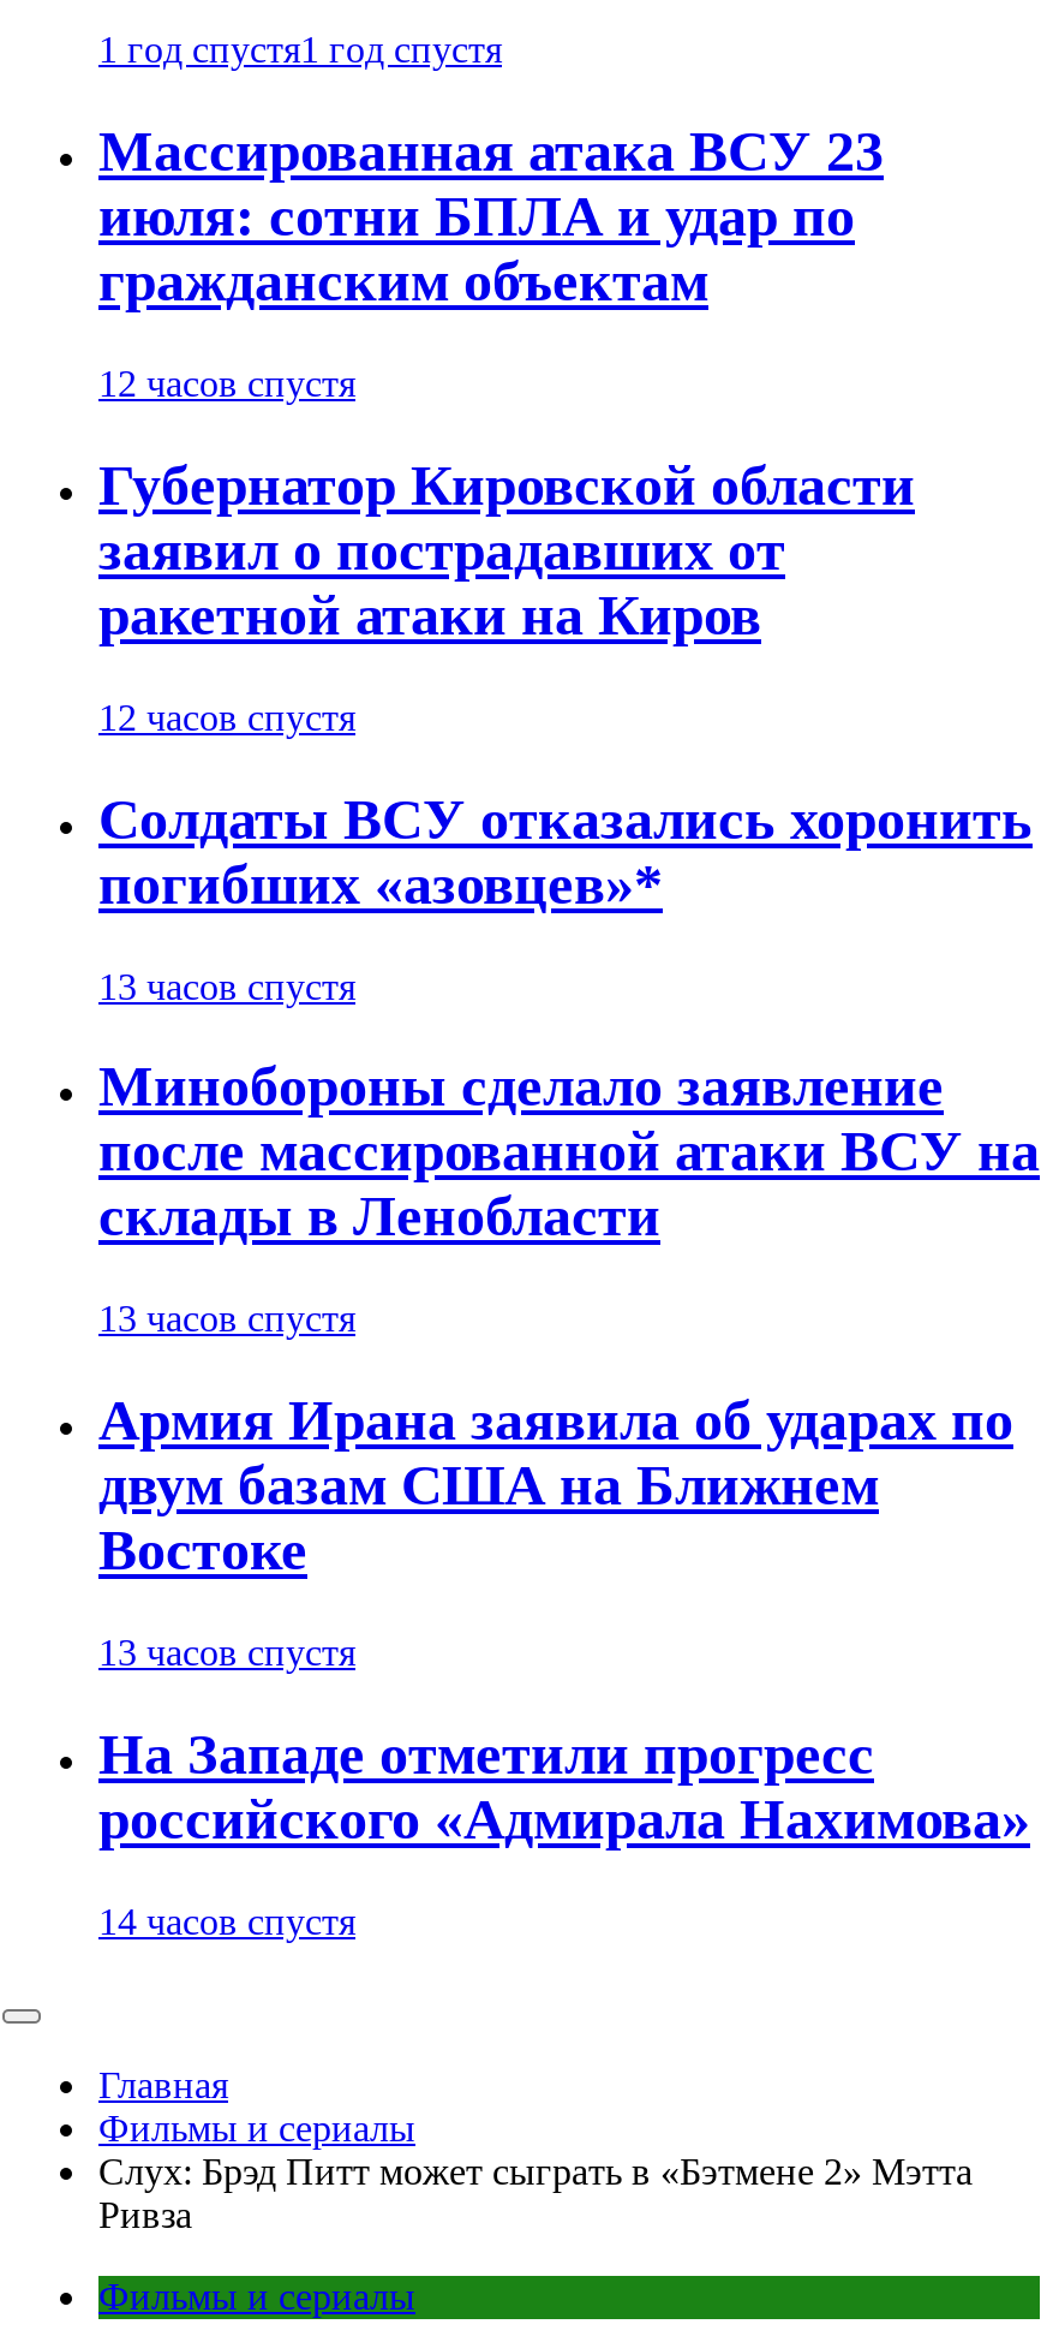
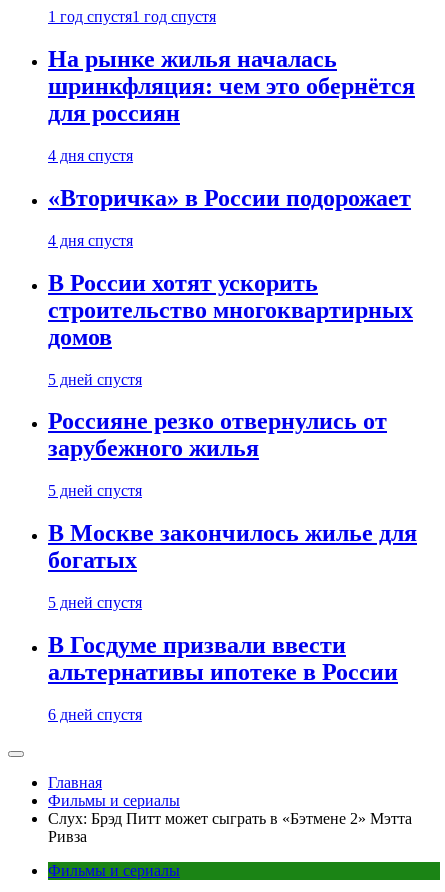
- Массированная атака ВСУ 23
- июля: сотни БПЛА и удар по
- гражданским объектам
+ На рынке жилья началась
+ шринкфляция: чем это обернётся
+ для россиян

- 12 часов спустя
+ 4 дня спустя

- Губернатор Кировской области
- заявил о пострадавших от
- ракетной атаки на Киров
+ «Вторичка» в России подорожает

- 12 часов спустя
+ 4 дня спустя

- Солдаты ВСУ отказались хоронить
- погибших «азовцев»*
+ В России хотят ускорить
+ строительство многоквартирных
+ домов

- 13 часов спустя
+ 5 дней спустя

- Минобороны сделало заявление
- после массированной атаки ВСУ на
- склады в Ленобласти
+ Россияне резко отвернулись от
+ зарубежного жилья

- 13 часов спустя
+ 5 дней спустя

- Армия Ирана заявила об ударах по
- двум базам США на Ближнем
- Востоке
+ В Москве закончилось жилье для
+ богатых

- 13 часов спустя
+ 5 дней спустя

- На Западе отметили прогресс
- российского «Адмирала Нахимова»
+ В Госдуме призвали ввести
+ альтернативы ипотеке в России

- 14 часов спустя
+ 6 дней спустя
